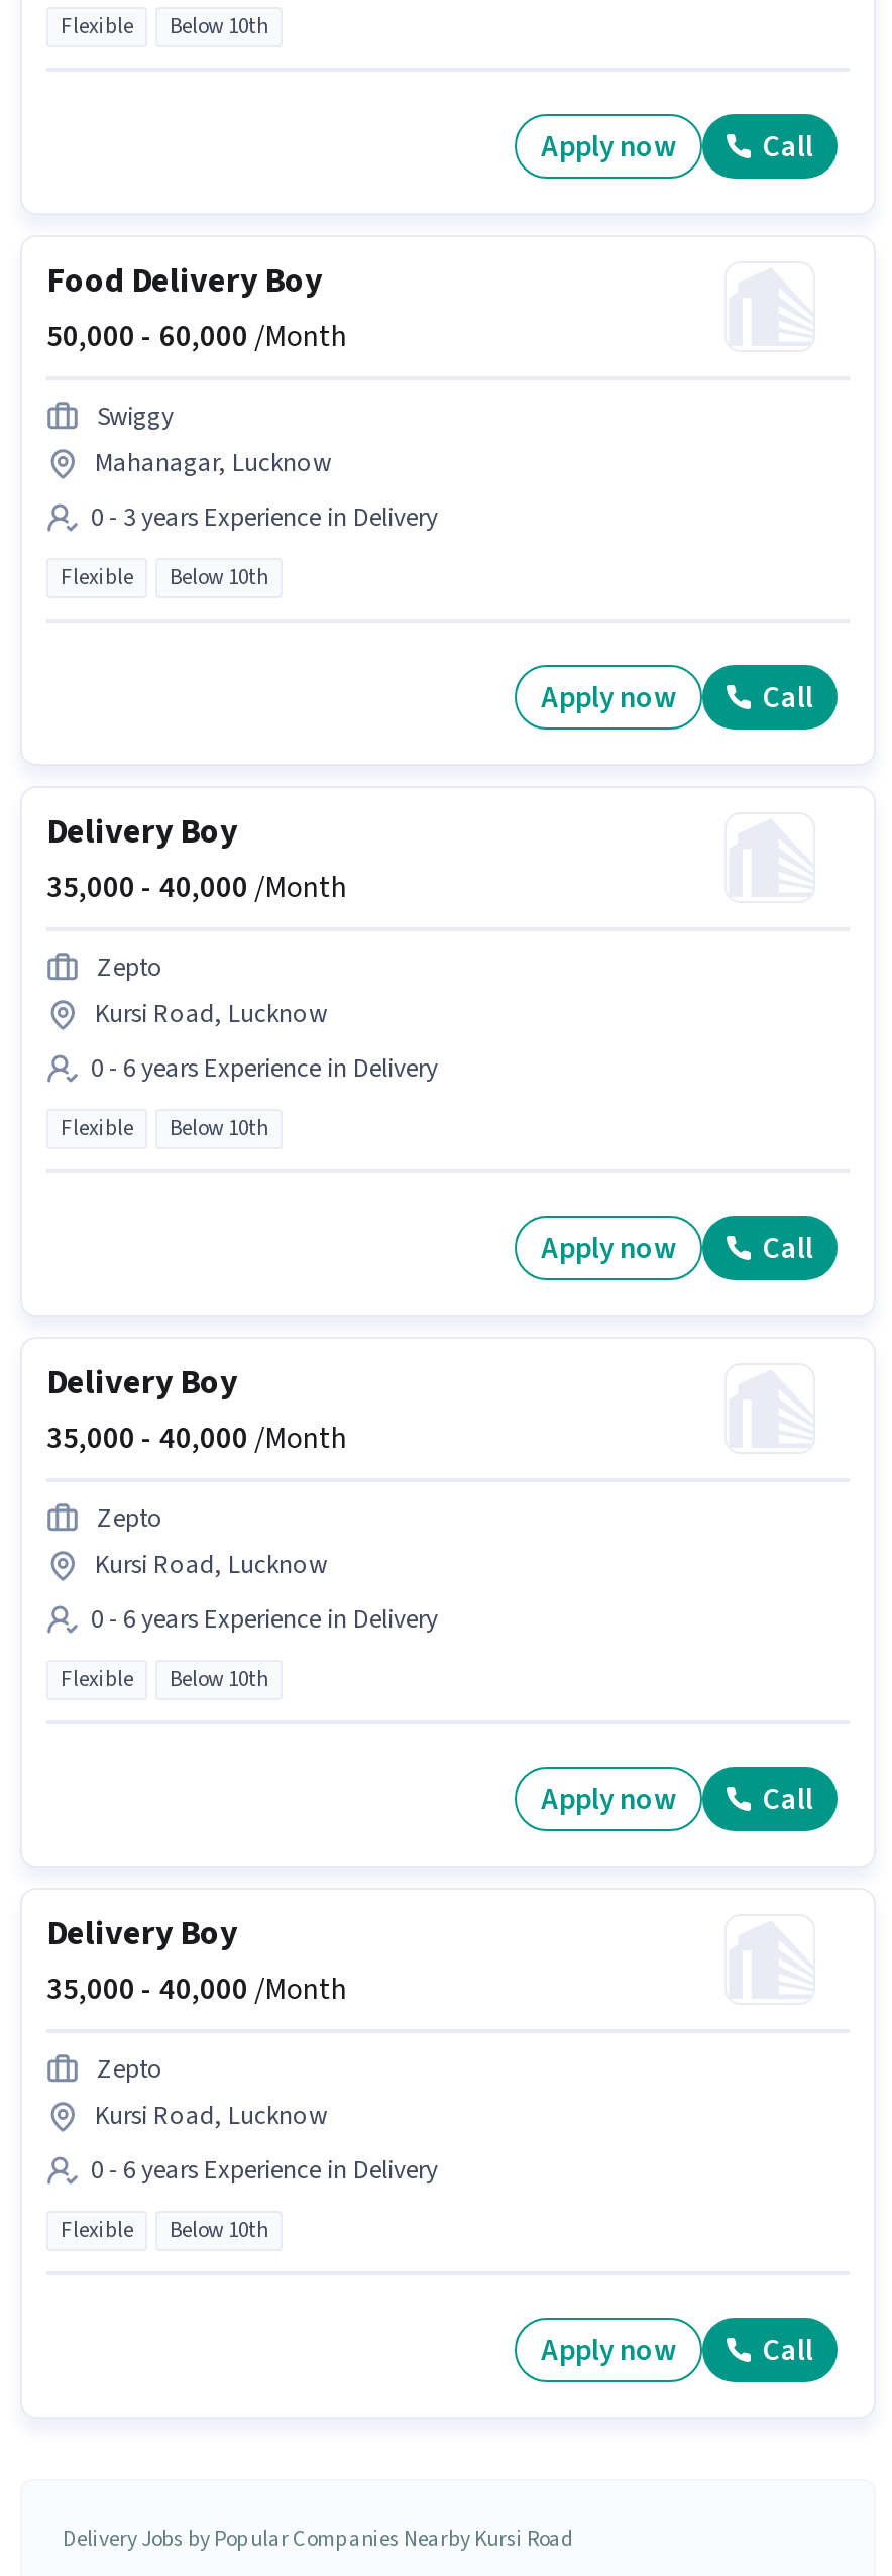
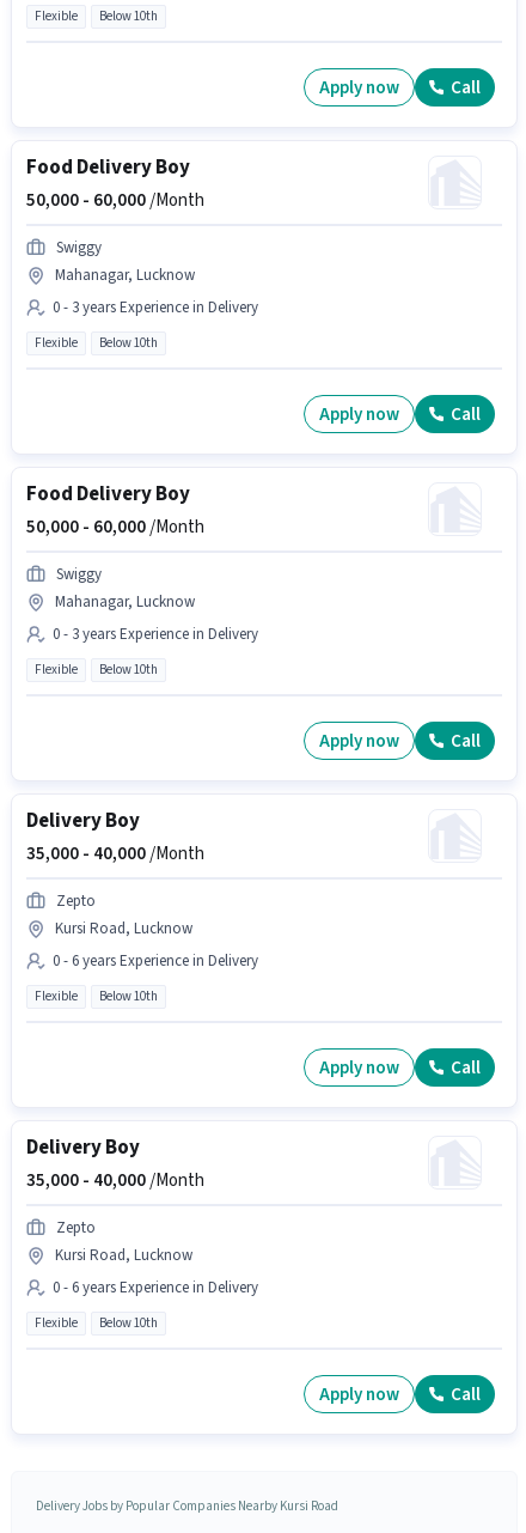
- Delivery Boy
- 35,000 - 40,000 /Month
+ Food Delivery Boy
+ 50,000 - 60,000 /Month

- Zepto
- Kursi Road, Lucknow
+ Swiggy
+ Mahanagar, Lucknow

- 0 - 6 years Experience in Delivery
+ 0 - 3 years Experience in Delivery
